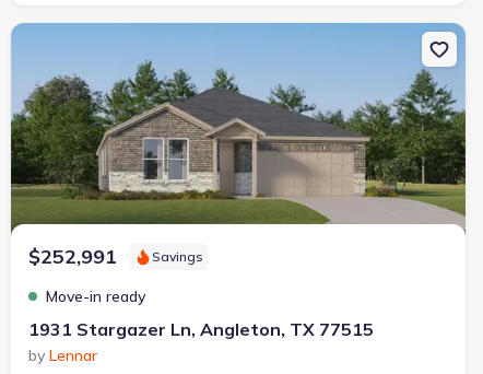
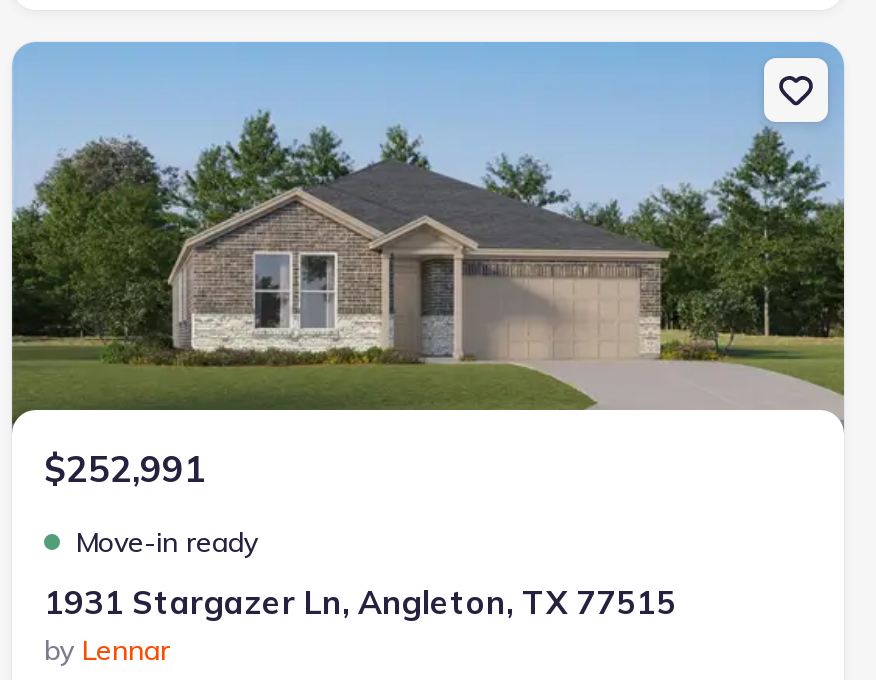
- Savings
